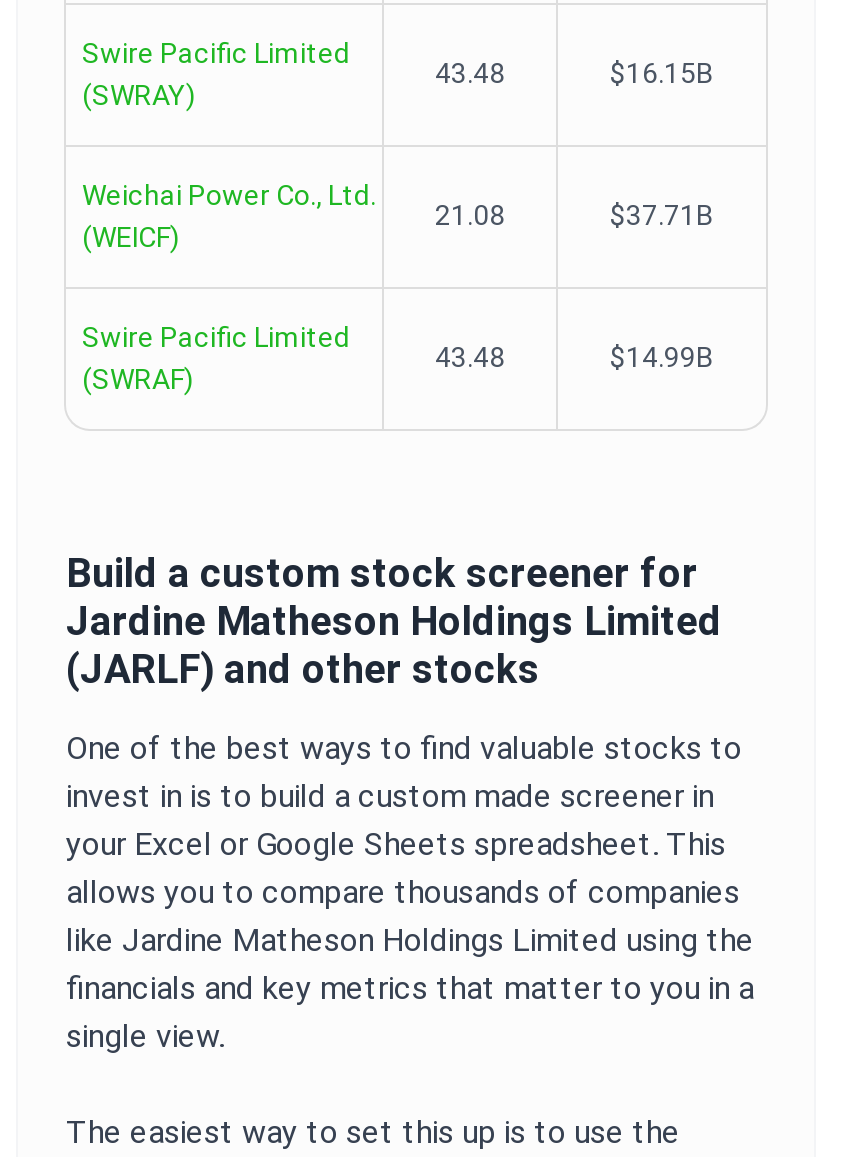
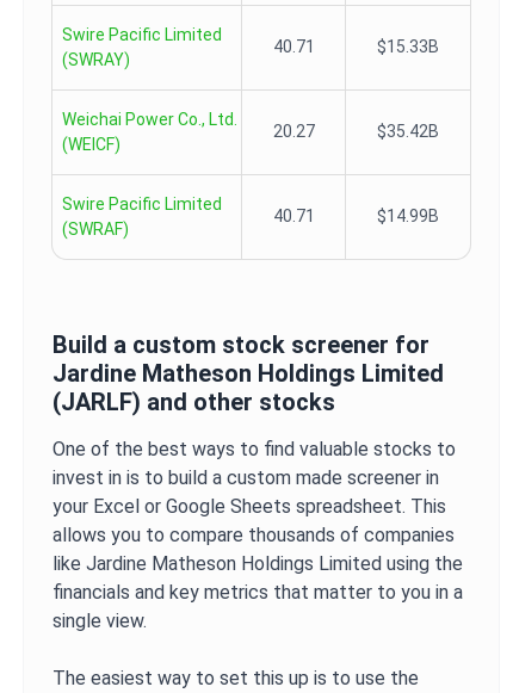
- 43.48
- $16.15B
+ 40.71
+ $15.33B

- 21.08
- $37.71B
+ 20.27
+ $35.42B

- 43.48
+ 40.71
